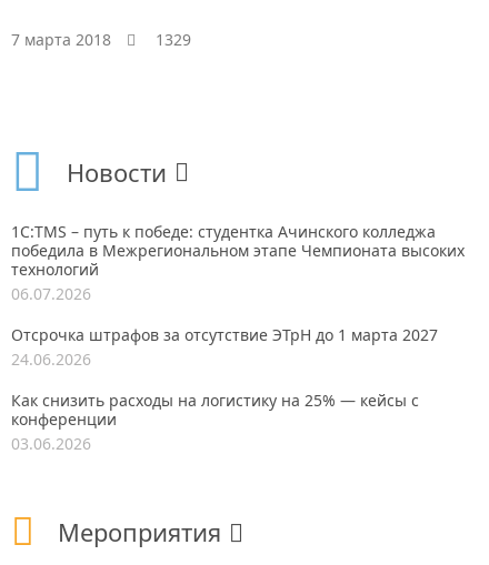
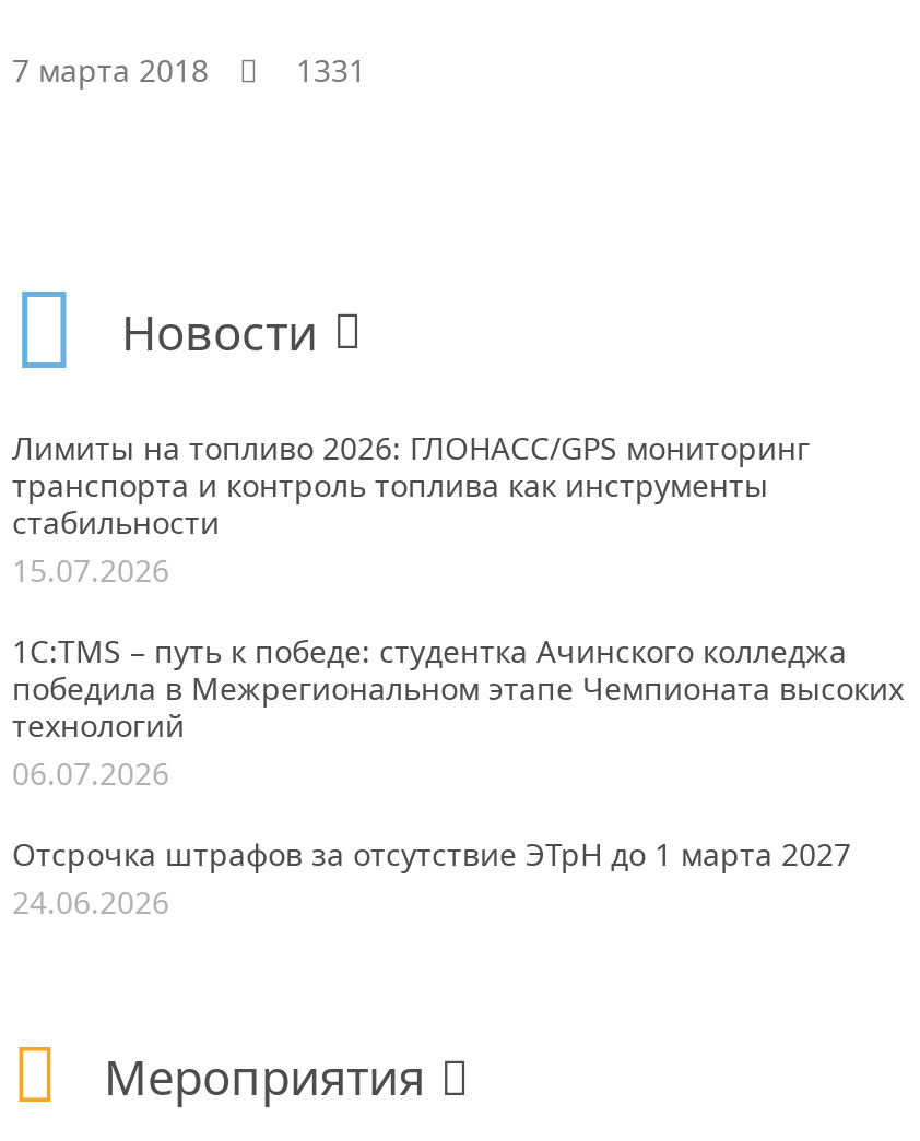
- 7 марта 2018 1329
+ 7 марта 2018 1331

+ Лимиты на топливо 2026: ГЛОНАСС/GPS мониторинг
+ транспорта и контроль топлива как инструменты
+ стабильности
+ 15.07.2026

moved down: 1С:TMS – путь к победе: студентка Ачинского колледжа | победила в Межрегиональном этапе Чемпионата высоких | технологий | 06.07.2026 | Отсрочка штрафов за отсутствие ЭТрН до 1 марта 2027 | 24.06.2026

- Как снизить расходы на логистику на 25% — кейсы с
- конференции
- 03.06.2026
